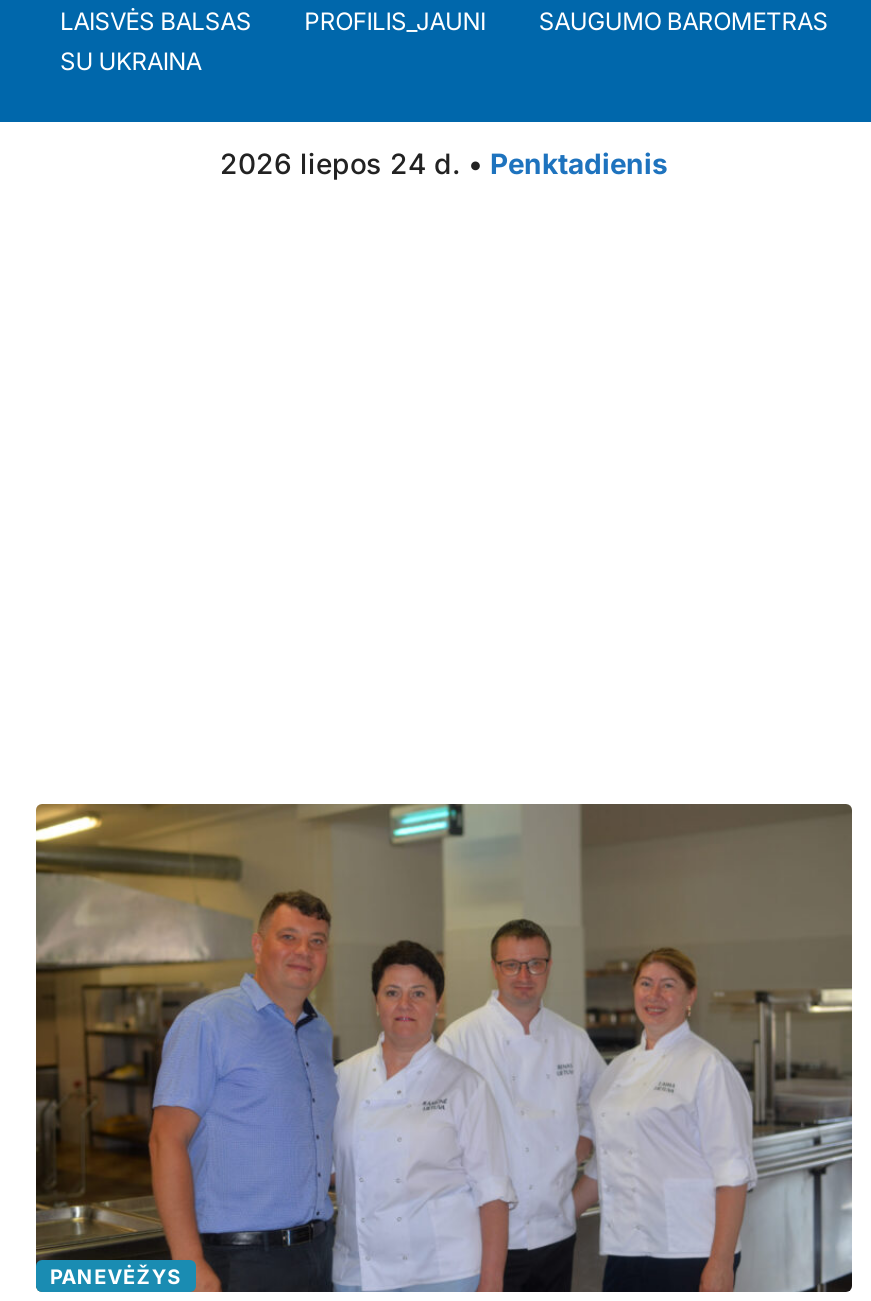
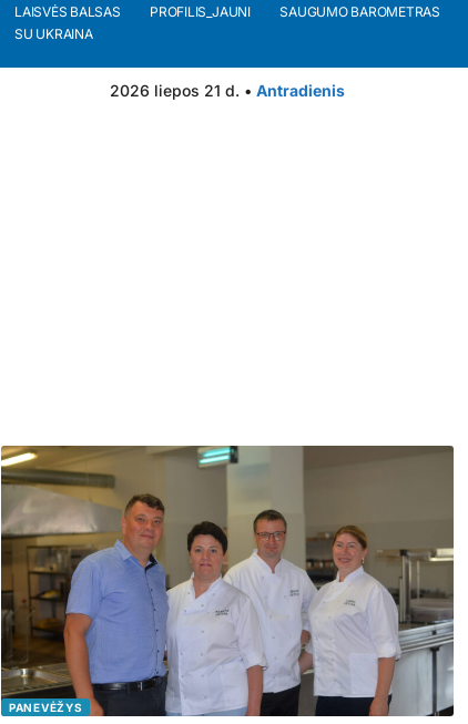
- 2026 liepos 24 d. • Penktadienis
+ 2026 liepos 21 d. • Antradienis
